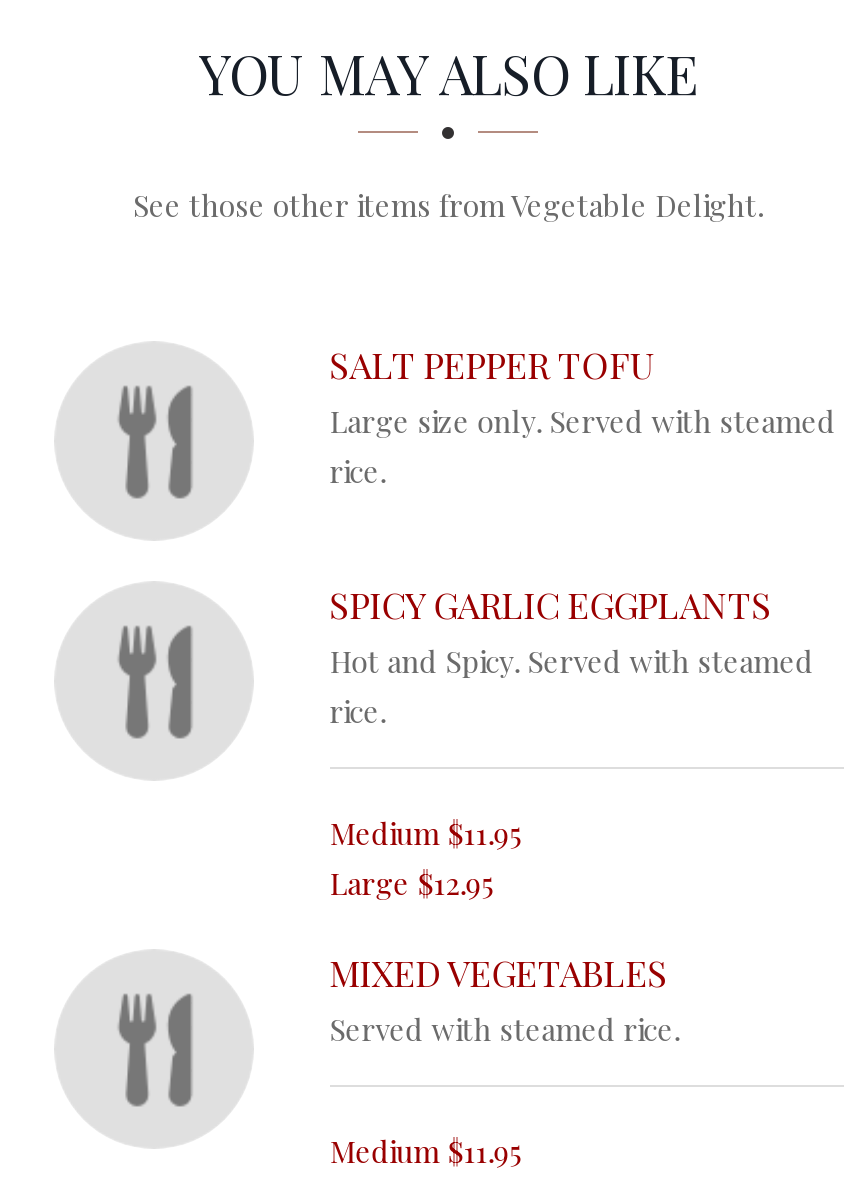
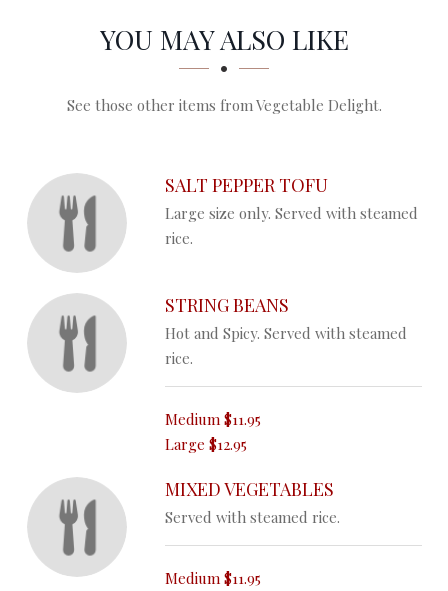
- SPICY GARLIC EGGPLANTS
+ STRING BEANS
